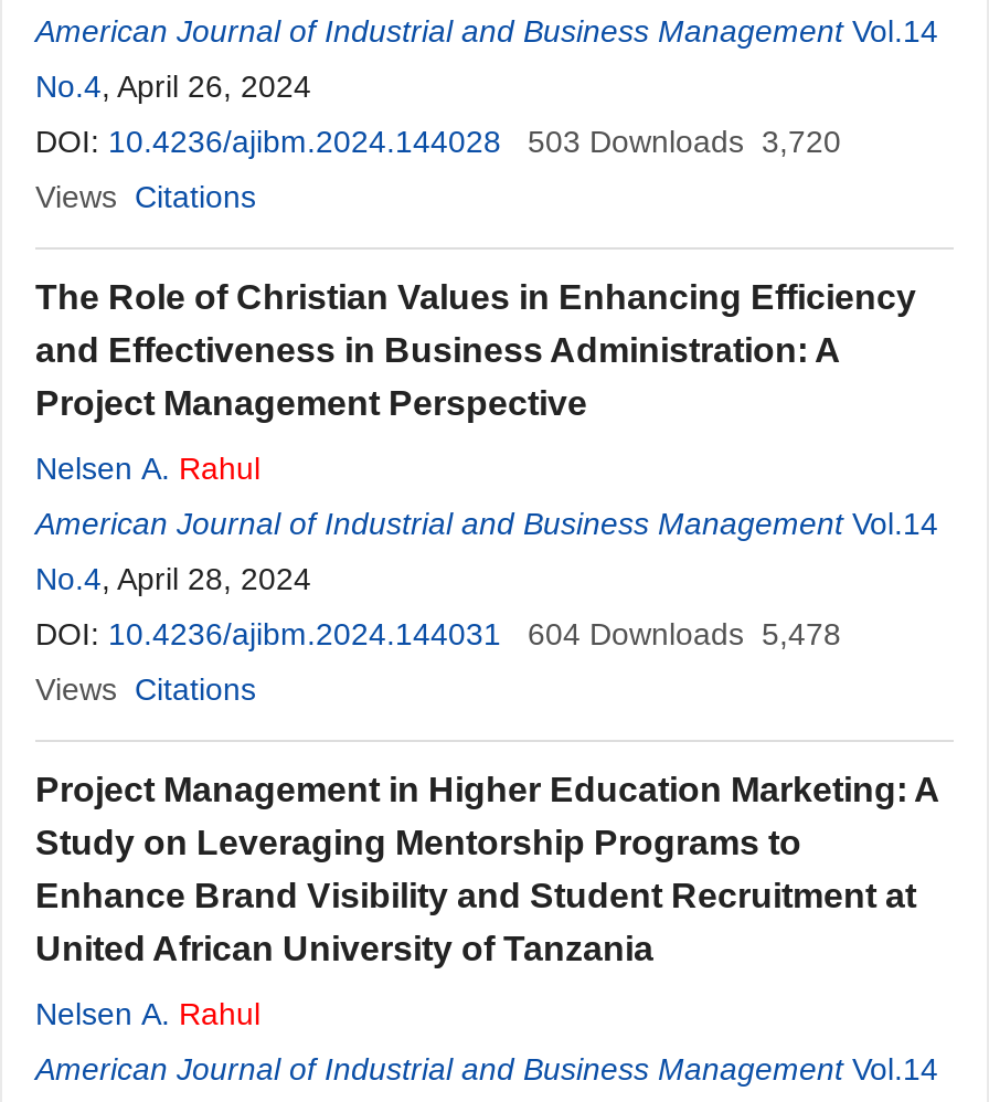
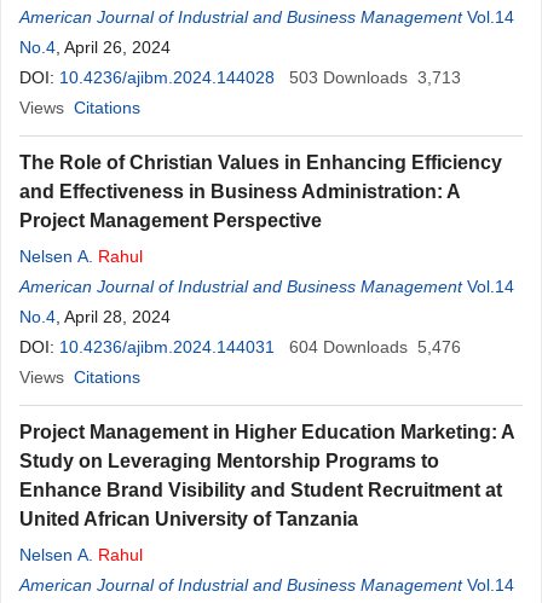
- DOI: 10.4236/ajibm.2024.144028 503 Downloads 3,720
+ DOI: 10.4236/ajibm.2024.144028 503 Downloads 3,713

- DOI: 10.4236/ajibm.2024.144031 604 Downloads 5,478
+ DOI: 10.4236/ajibm.2024.144031 604 Downloads 5,476
